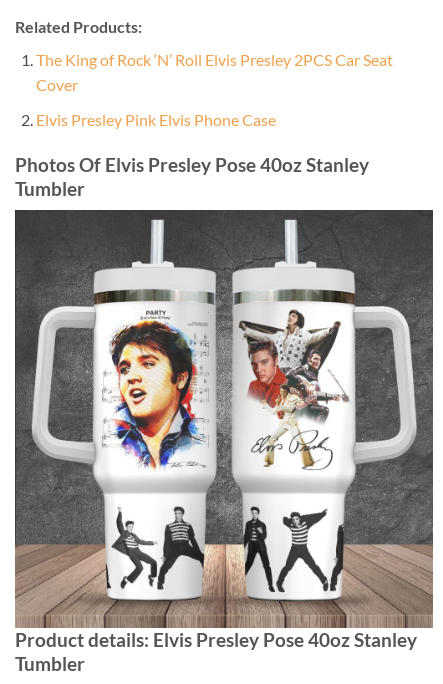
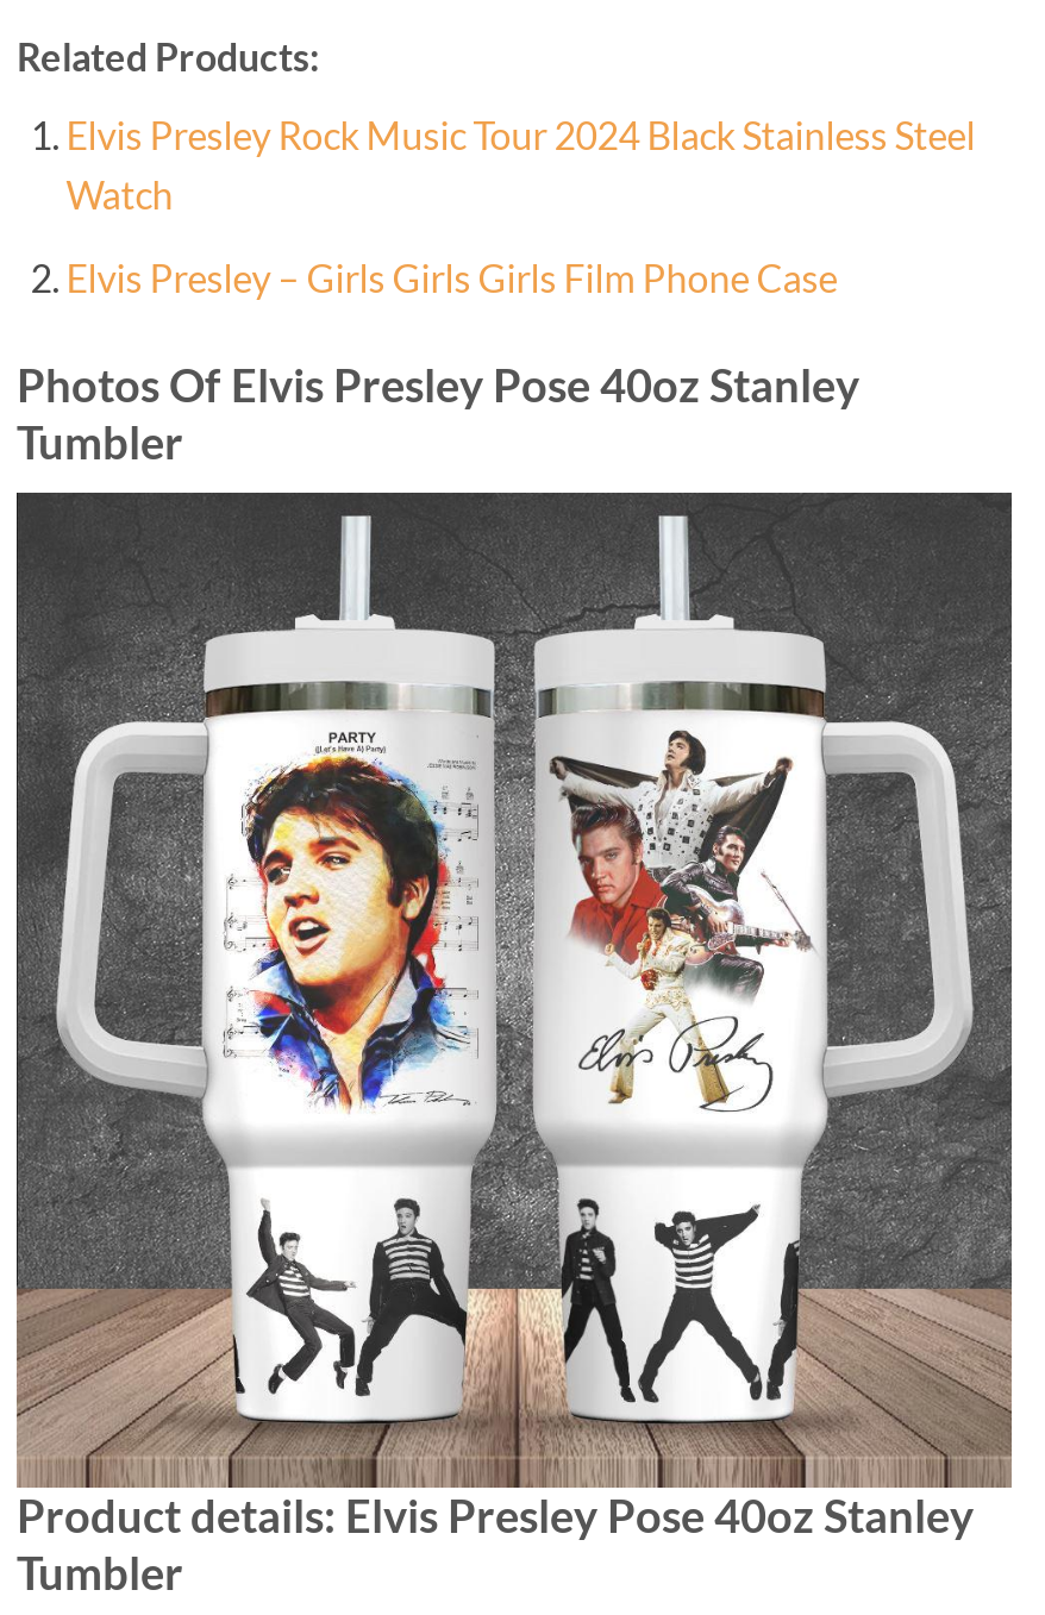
- The King of Rock ‘N’ Roll Elvis Presley 2PCS Car Seat
- Cover
+ Elvis Presley Rock Music Tour 2024 Black Stainless Steel
+ Watch

- Elvis Presley Pink Elvis Phone Case
+ Elvis Presley – Girls Girls Girls Film Phone Case
